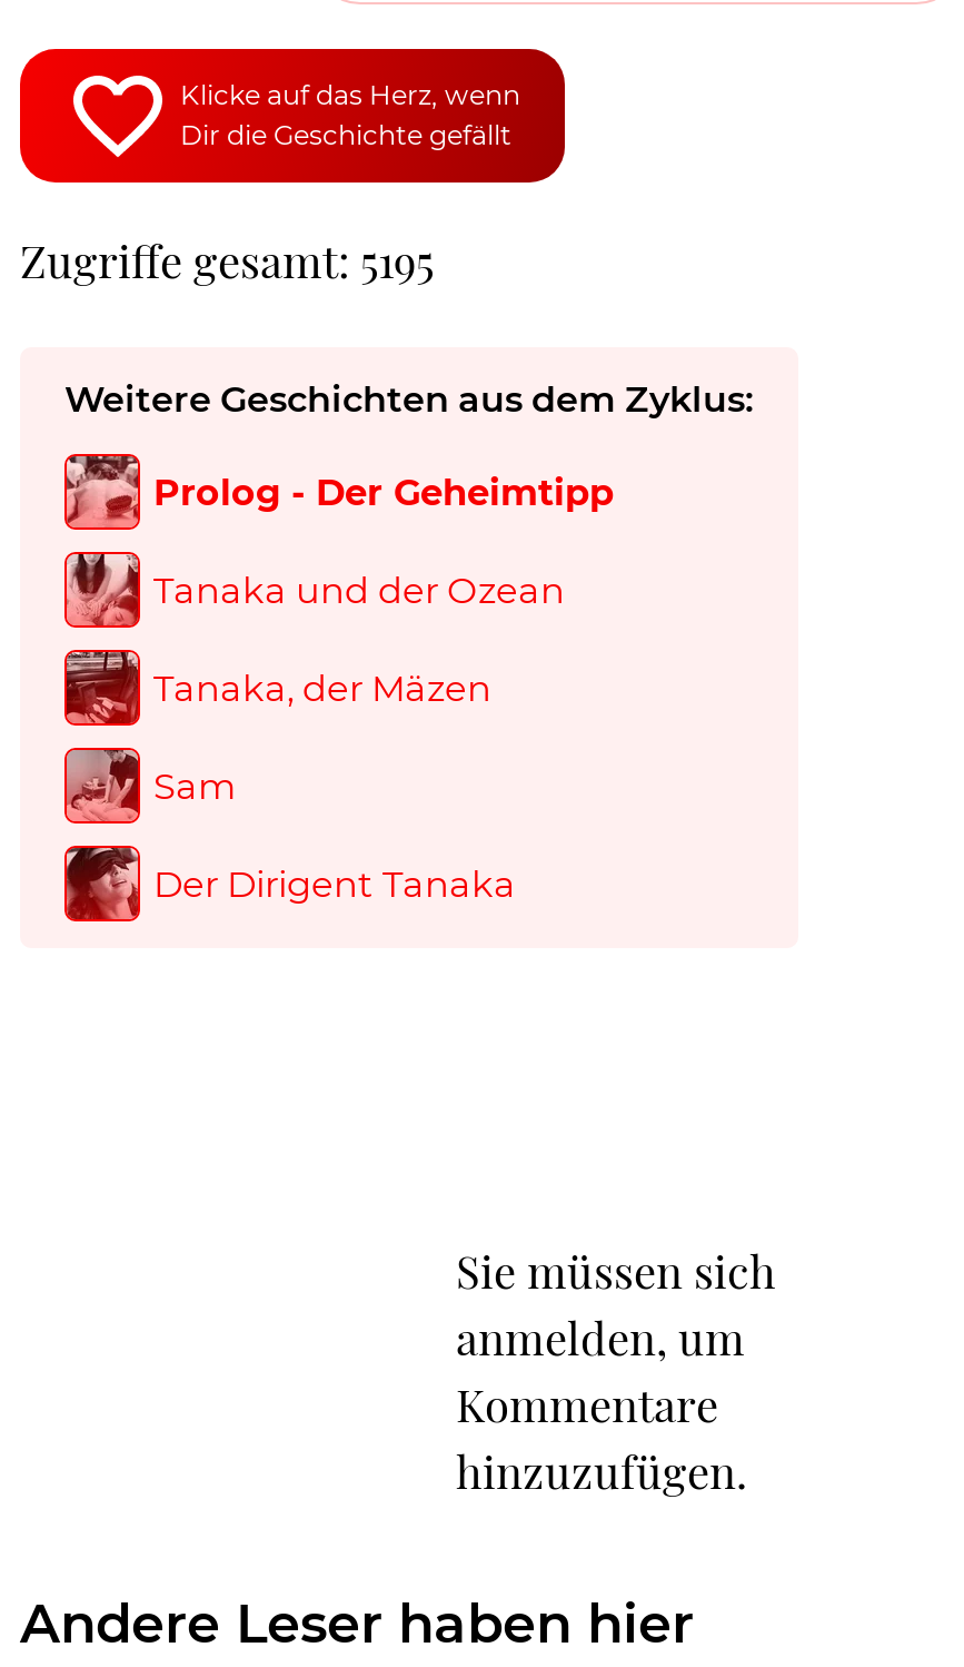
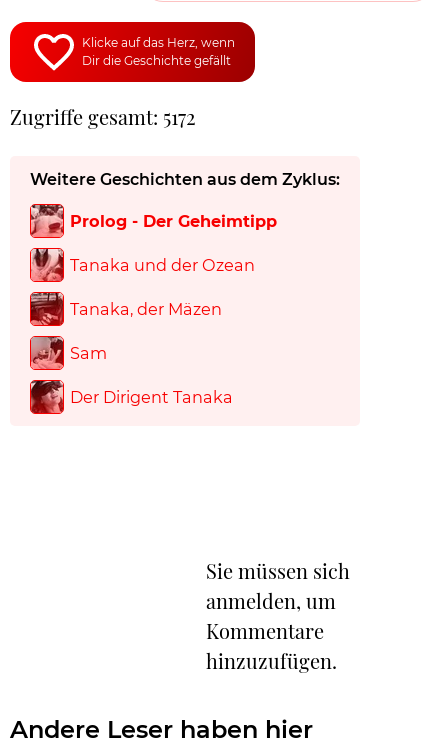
- Zugriffe gesamt: 5195
+ Zugriffe gesamt: 5172
